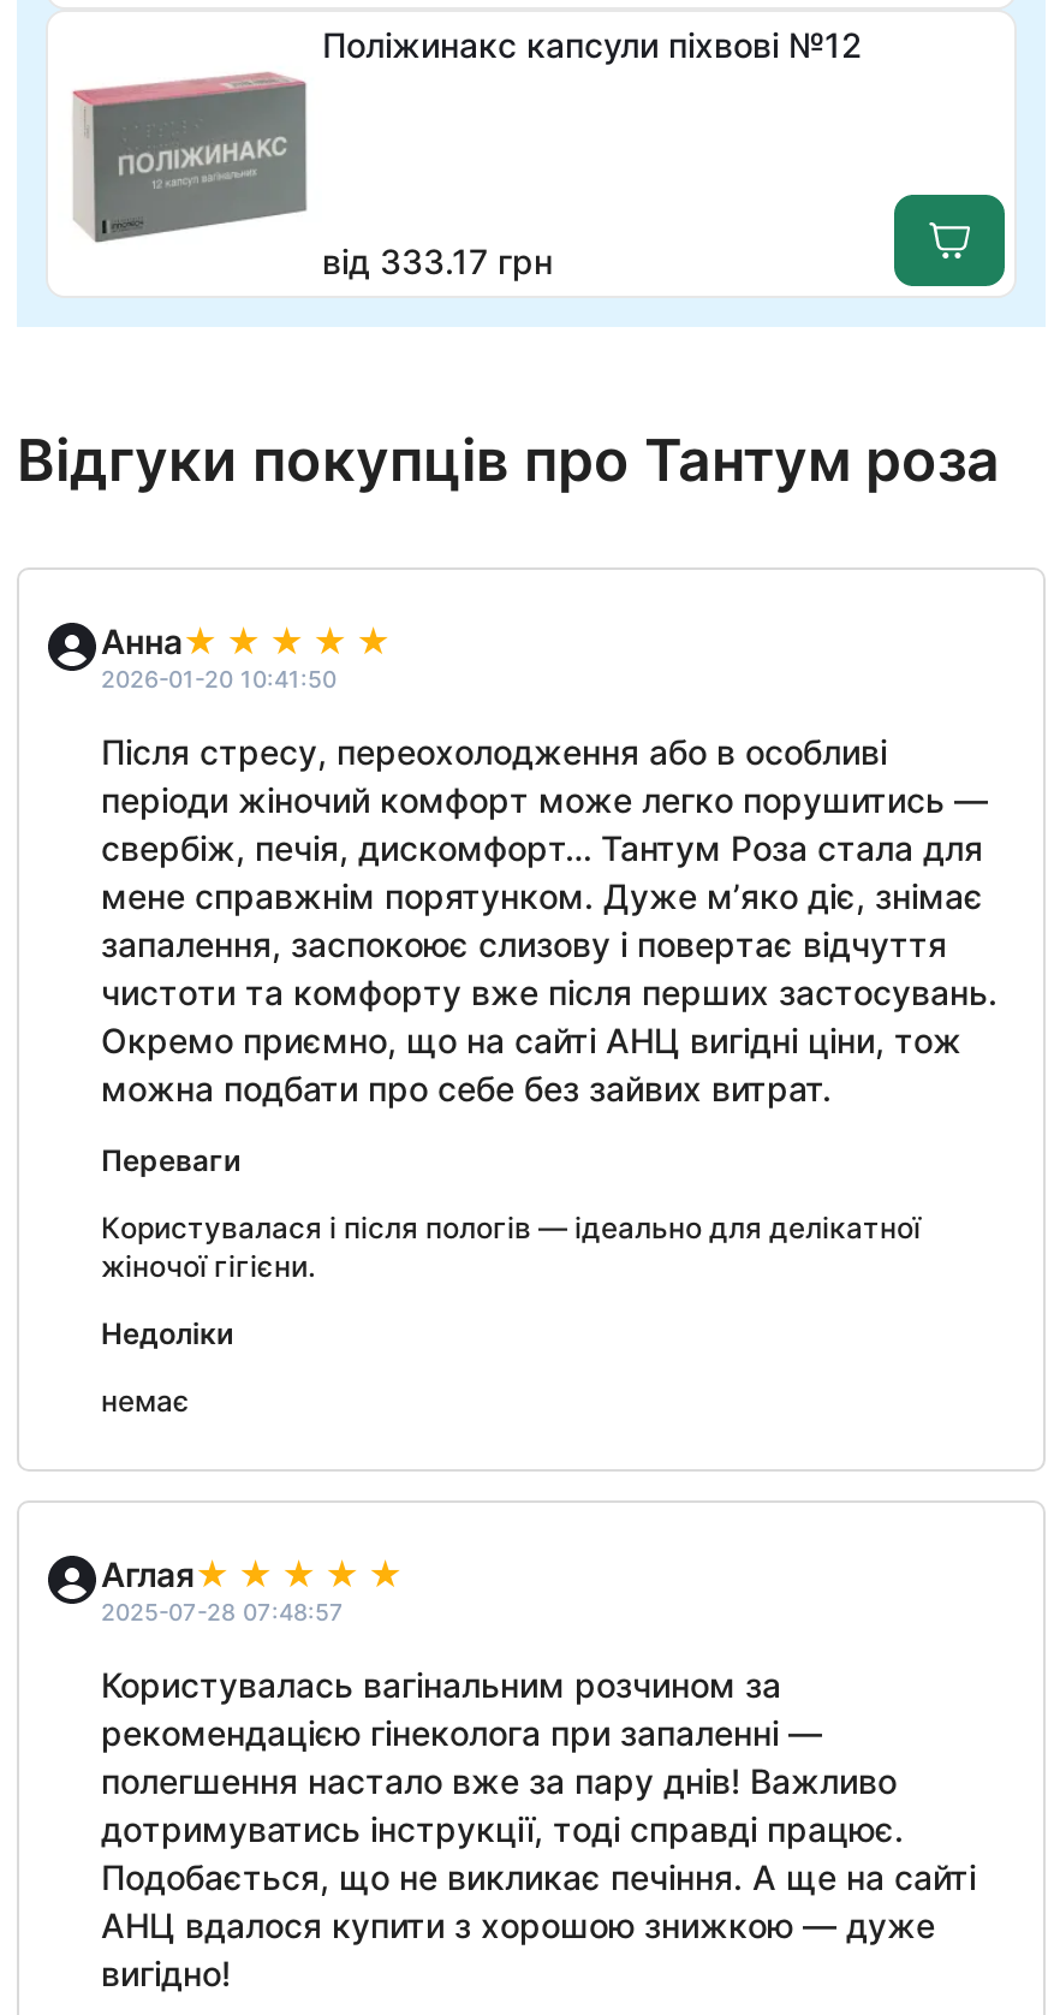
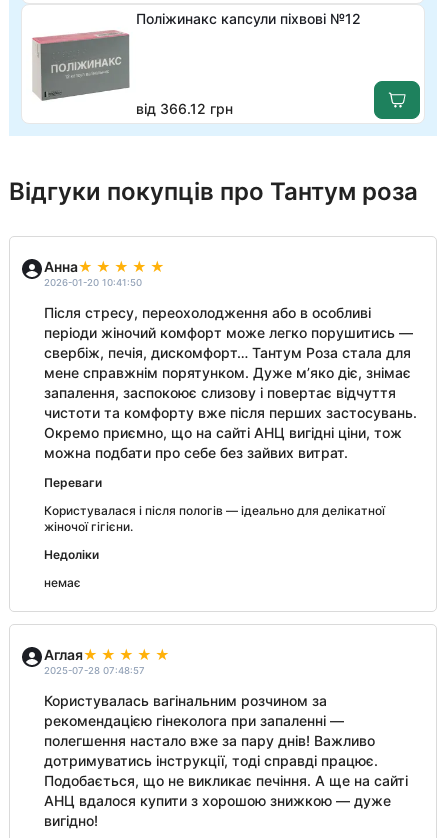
- від 333.17 грн
+ від 366.12 грн
